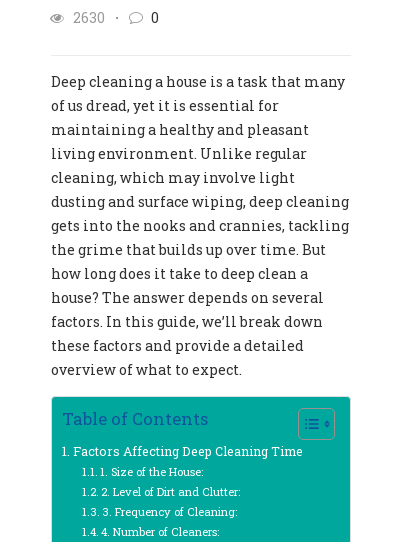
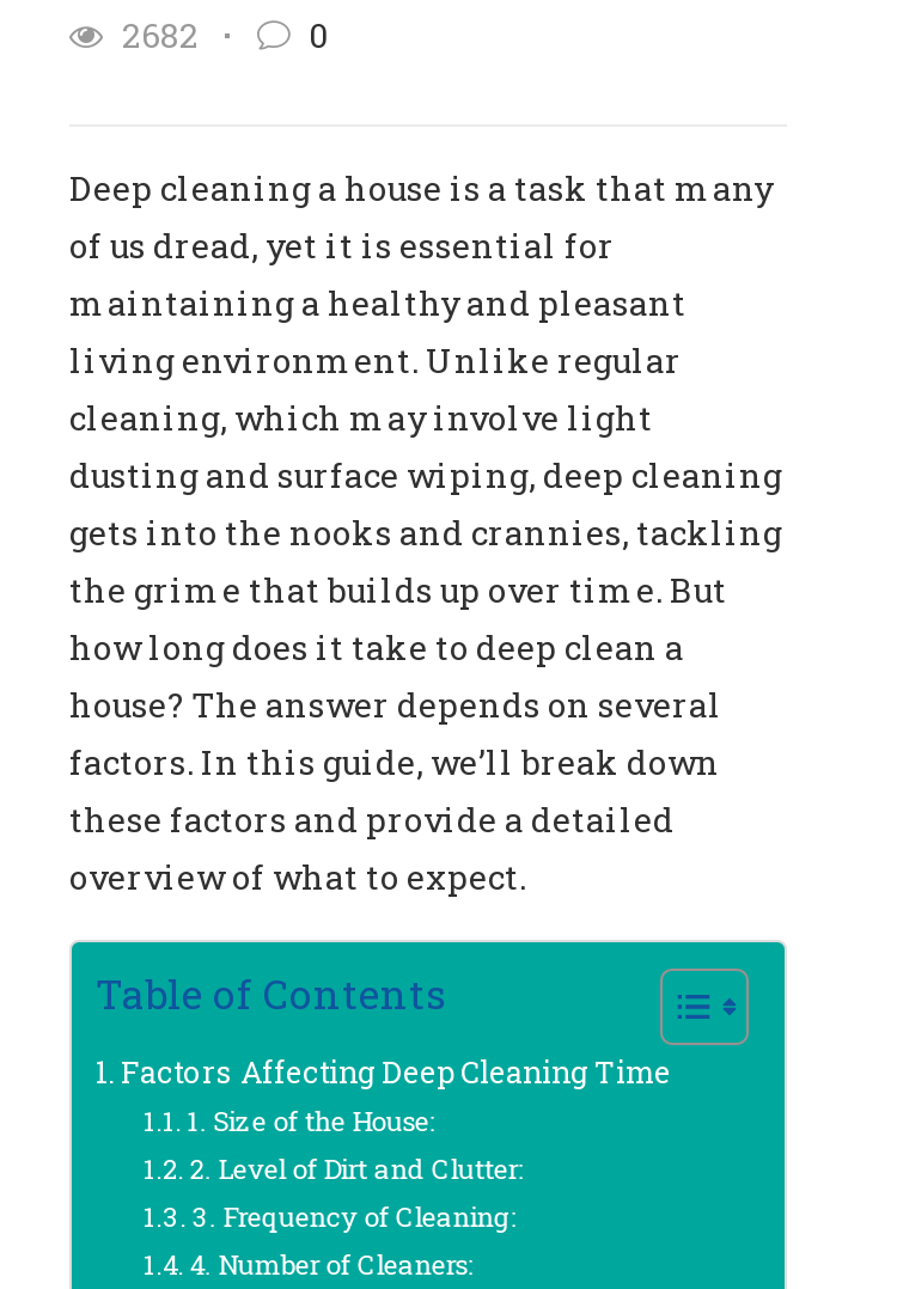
- 2630
+ 2682
